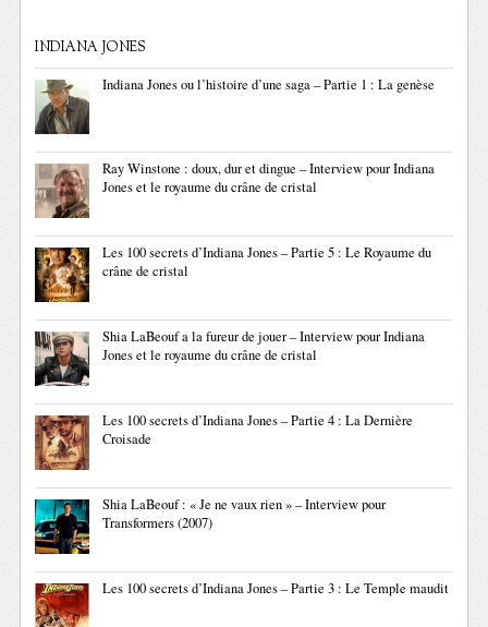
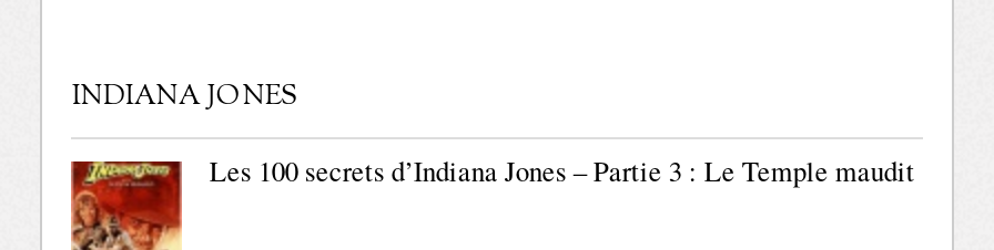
- [image]
- Indiana Jones ou l’histoire d’une saga – Partie 1 : La genèse

- [image]
- Ray Winstone : doux, dur et dingue – Interview pour Indiana
- Jones et le royaume du crâne de cristal

- [image]
- Les 100 secrets d’Indiana Jones – Partie 5 : Le Royaume du
- crâne de cristal

- [image]
- Shia LaBeouf a la fureur de jouer – Interview pour Indiana
- Jones et le royaume du crâne de cristal

- [image]
- Les 100 secrets d’Indiana Jones – Partie 4 : La Dernière
- Croisade

- [image]
- Shia LaBeouf : « Je ne vaux rien » – Interview pour
- Transformers (2007)
